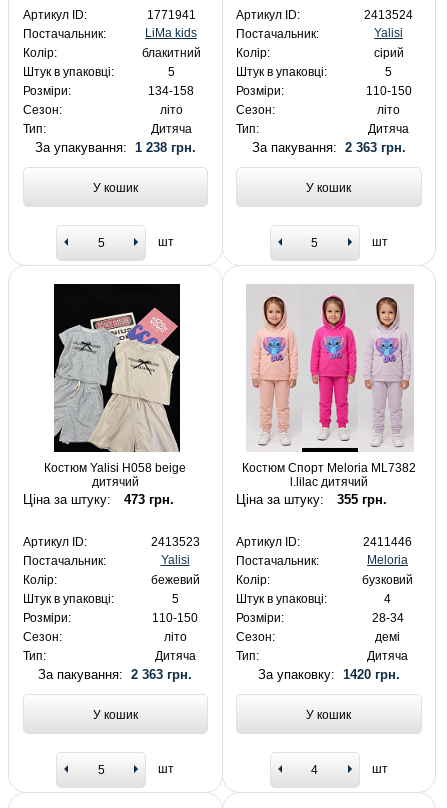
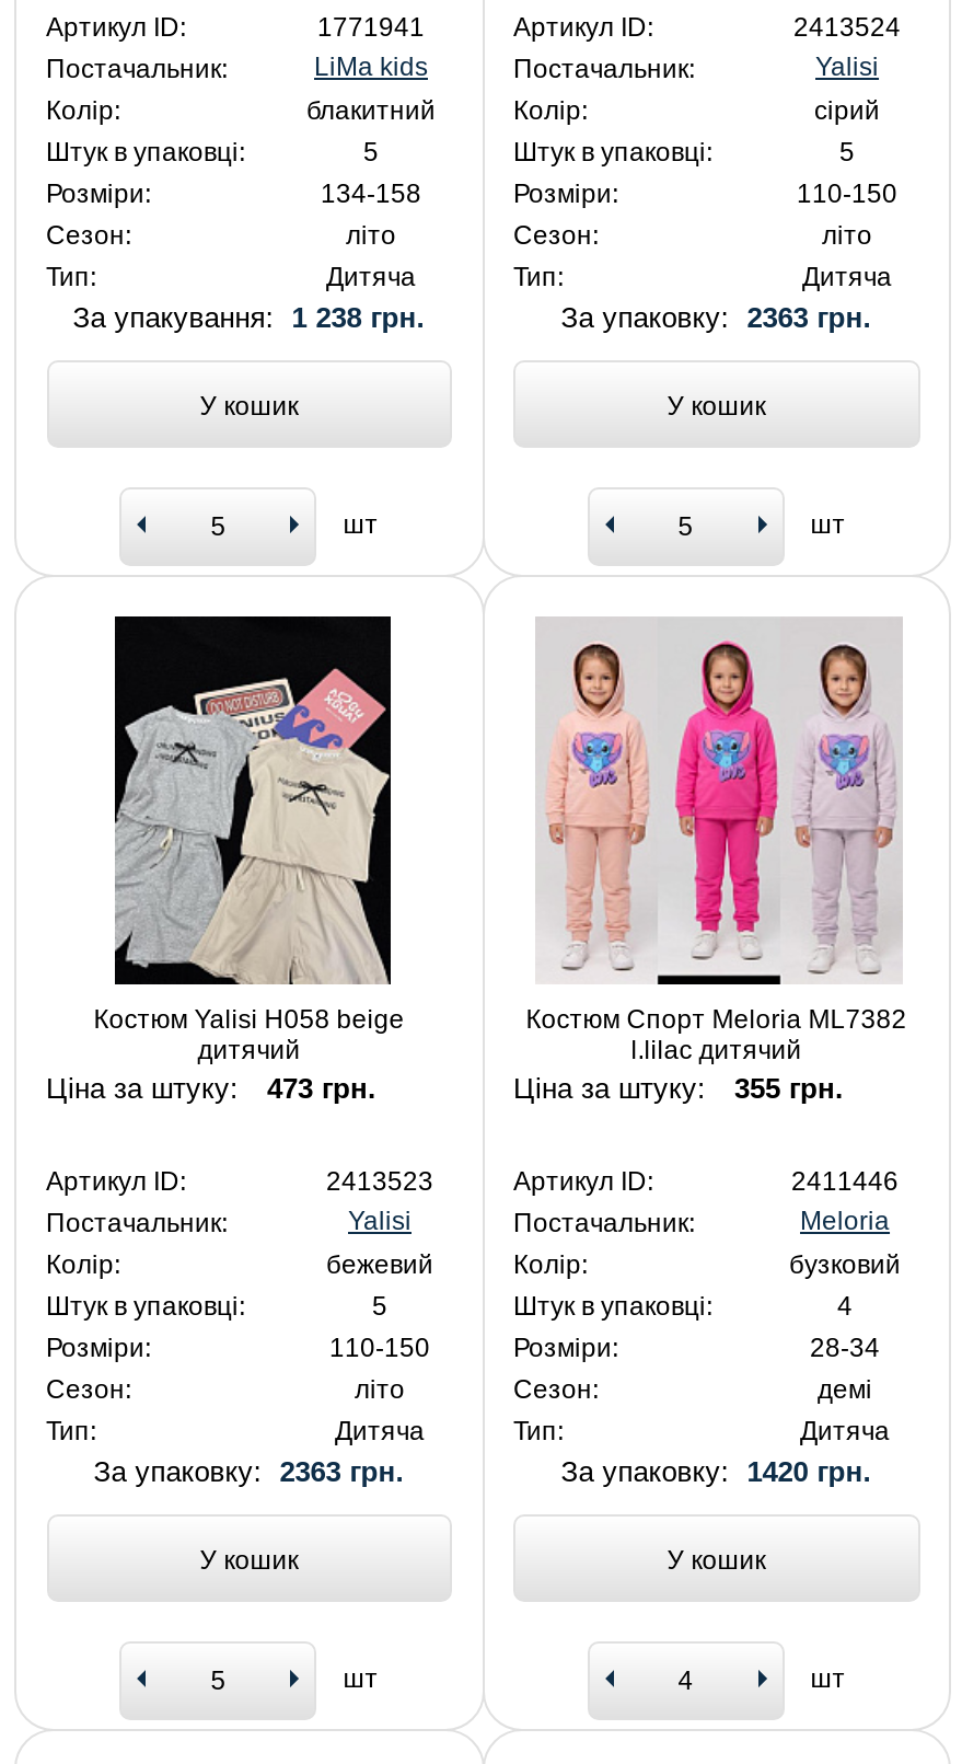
- За пакування: 2 363 грн.
+ За упаковку: 2363 грн.

- За пакування: 2 363 грн.
+ За упаковку: 2363 грн.
